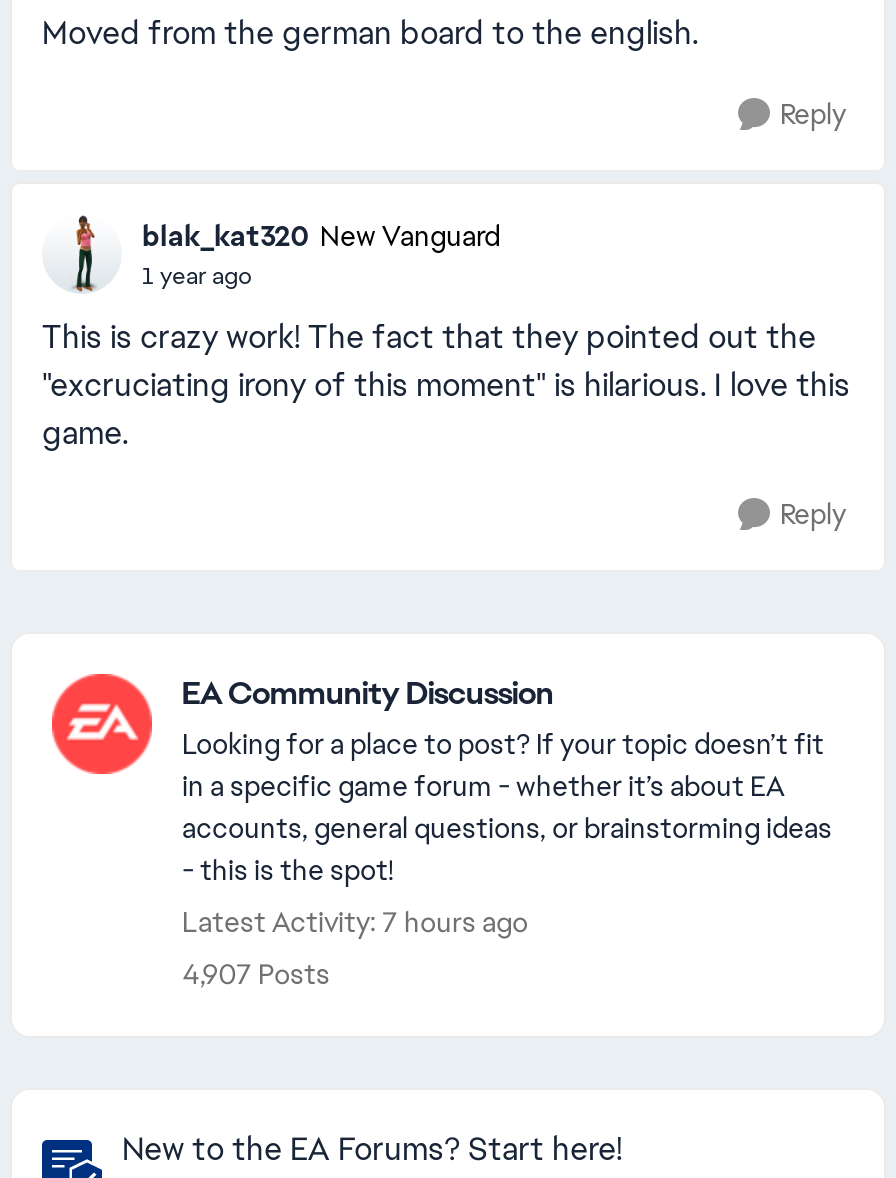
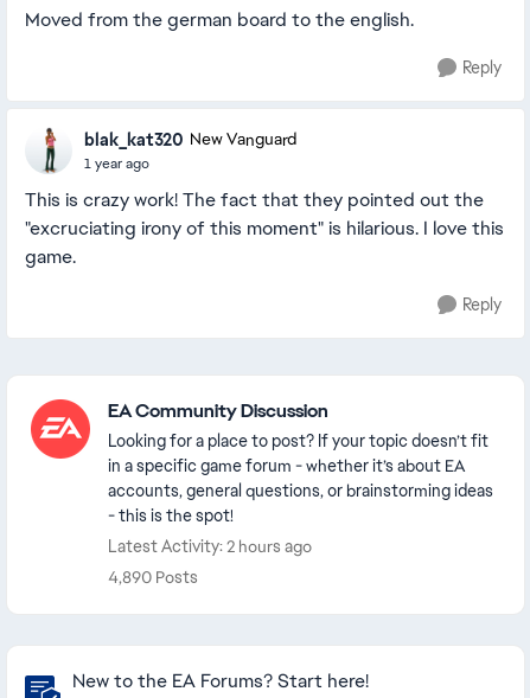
- Latest Activity: 7 hours ago
+ Latest Activity: 2 hours ago

- 4,907 Posts
+ 4,890 Posts
